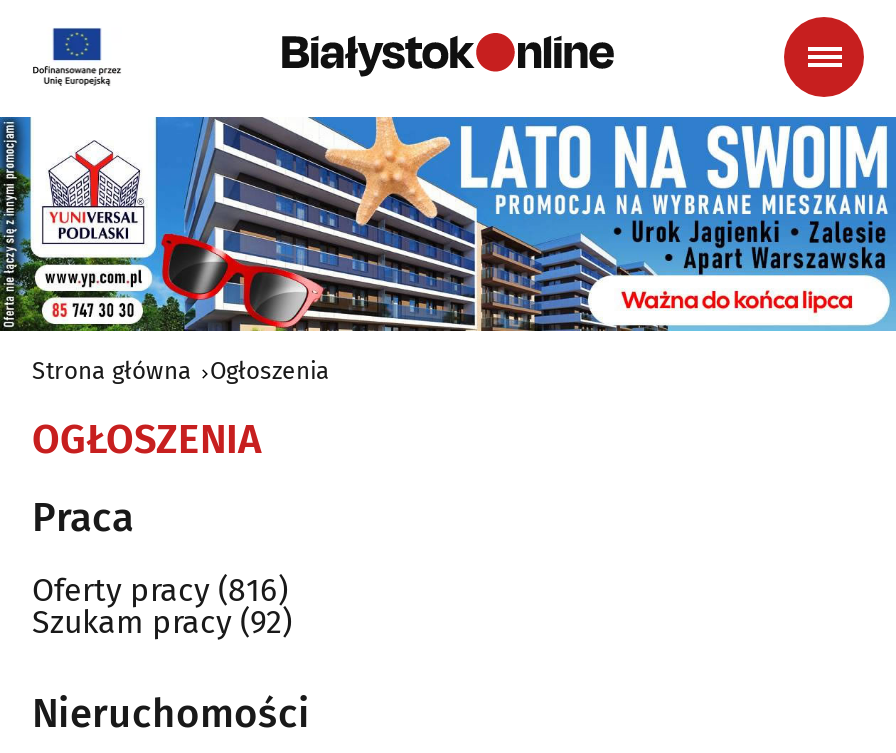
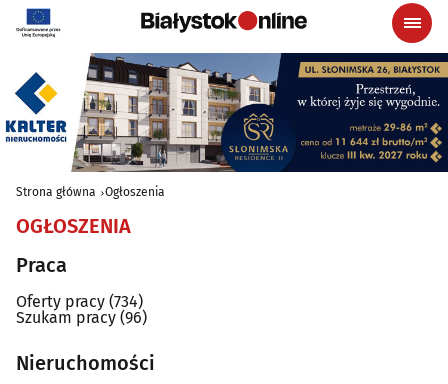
- [image]
+ [image]

- Oferty pracy (816)
+ Oferty pracy (734)

- Szukam pracy(92)
+ Szukam pracy(96)
